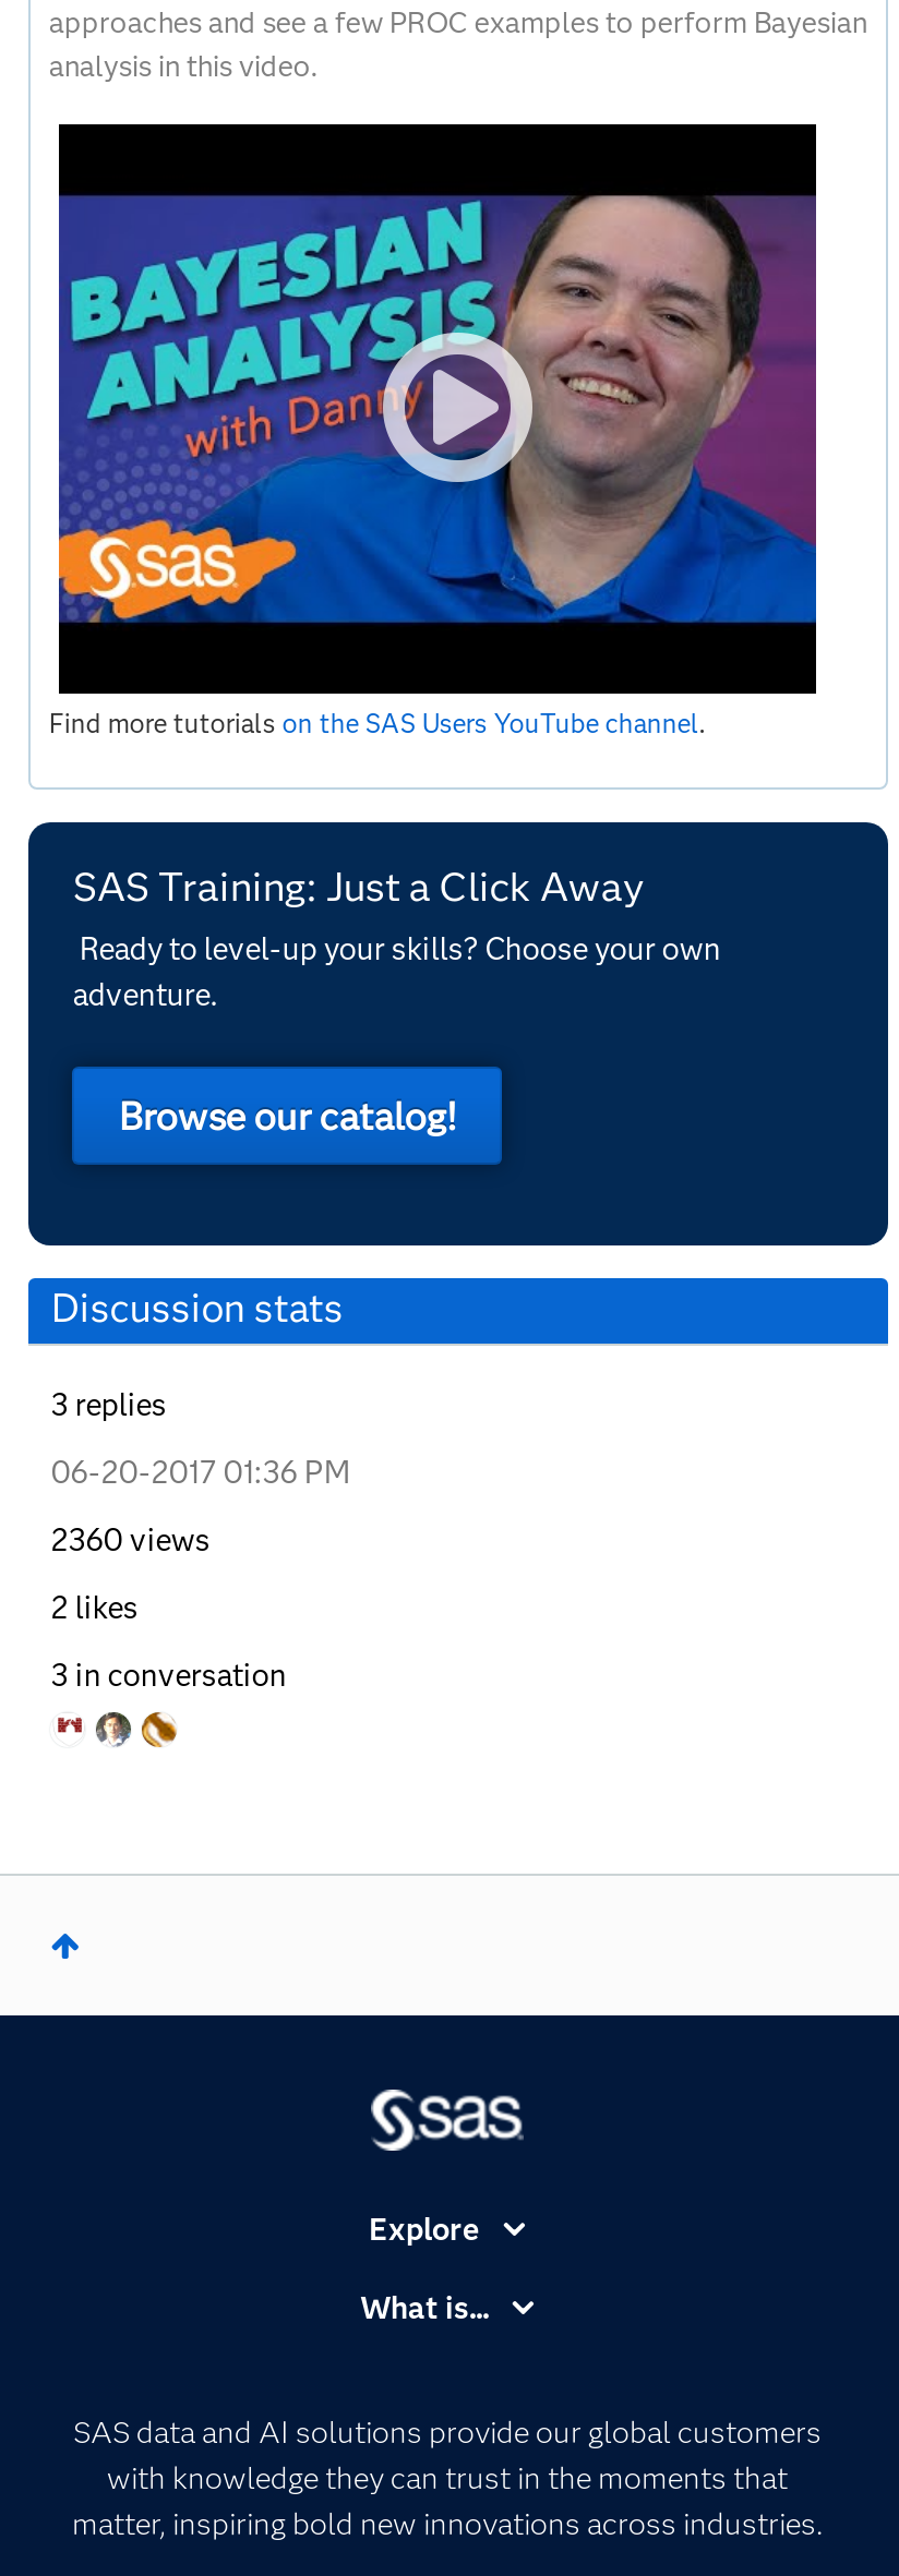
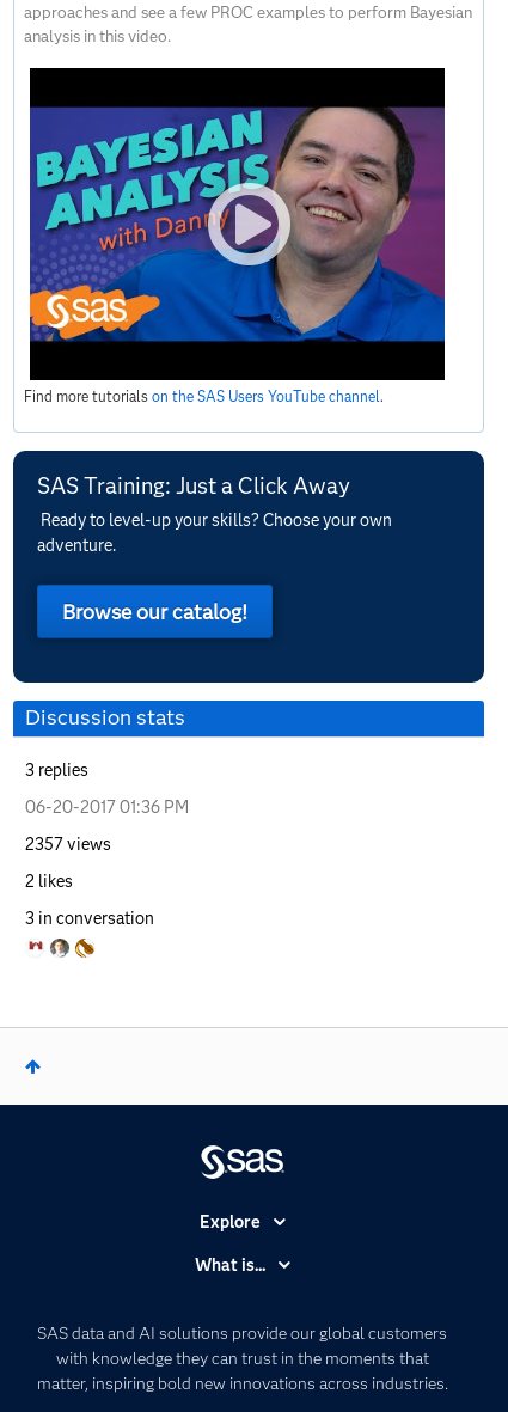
- 2360 views
+ 2357 views
